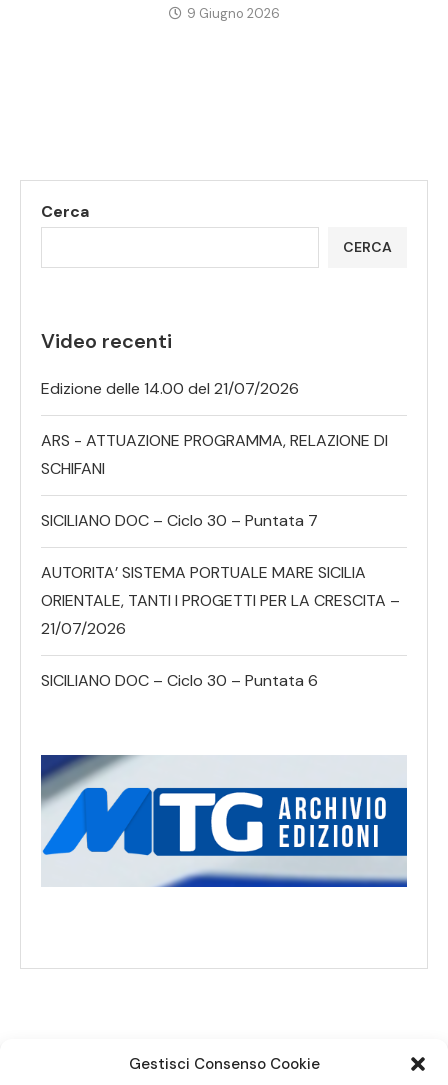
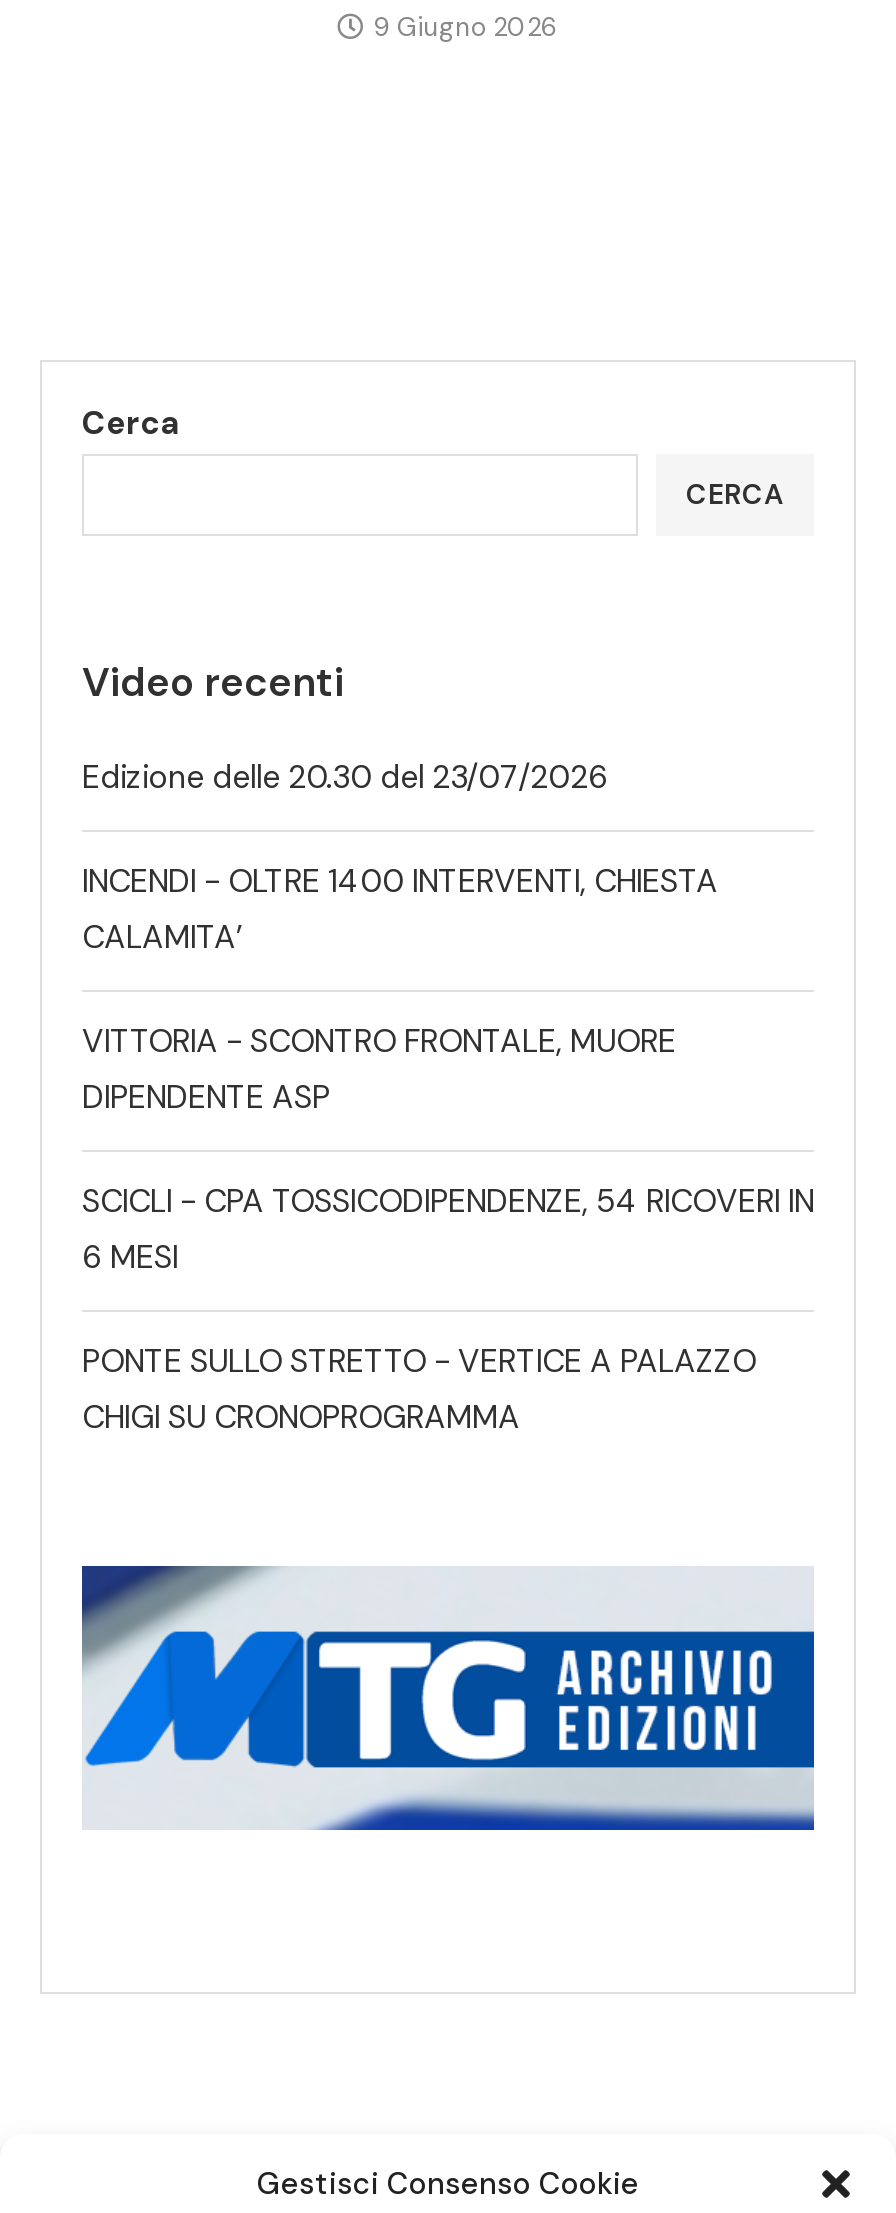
- Edizione delle 14.00 del 21/07/2026
+ Edizione delle 20.30 del 23/07/2026

- ARS - ATTUAZIONE PROGRAMMA, RELAZIONE DI
- SCHIFANI
+ INCENDI - OLTRE 1400 INTERVENTI, CHIESTA
+ CALAMITA’

- SICILIANO DOC – Ciclo 30 – Puntata 7
+ VITTORIA - SCONTRO FRONTALE, MUORE
+ DIPENDENTE ASP

- AUTORITA’ SISTEMA PORTUALE MARE SICILIA
- ORIENTALE, TANTI I PROGETTI PER LA CRESCITA –
- 21/07/2026
+ SCICLI - CPA TOSSICODIPENDENZE, 54 RICOVERI IN
+ 6 MESI

- SICILIANO DOC – Ciclo 30 – Puntata 6
+ PONTE SULLO STRETTO - VERTICE A PALAZZO
+ CHIGI SU CRONOPROGRAMMA
